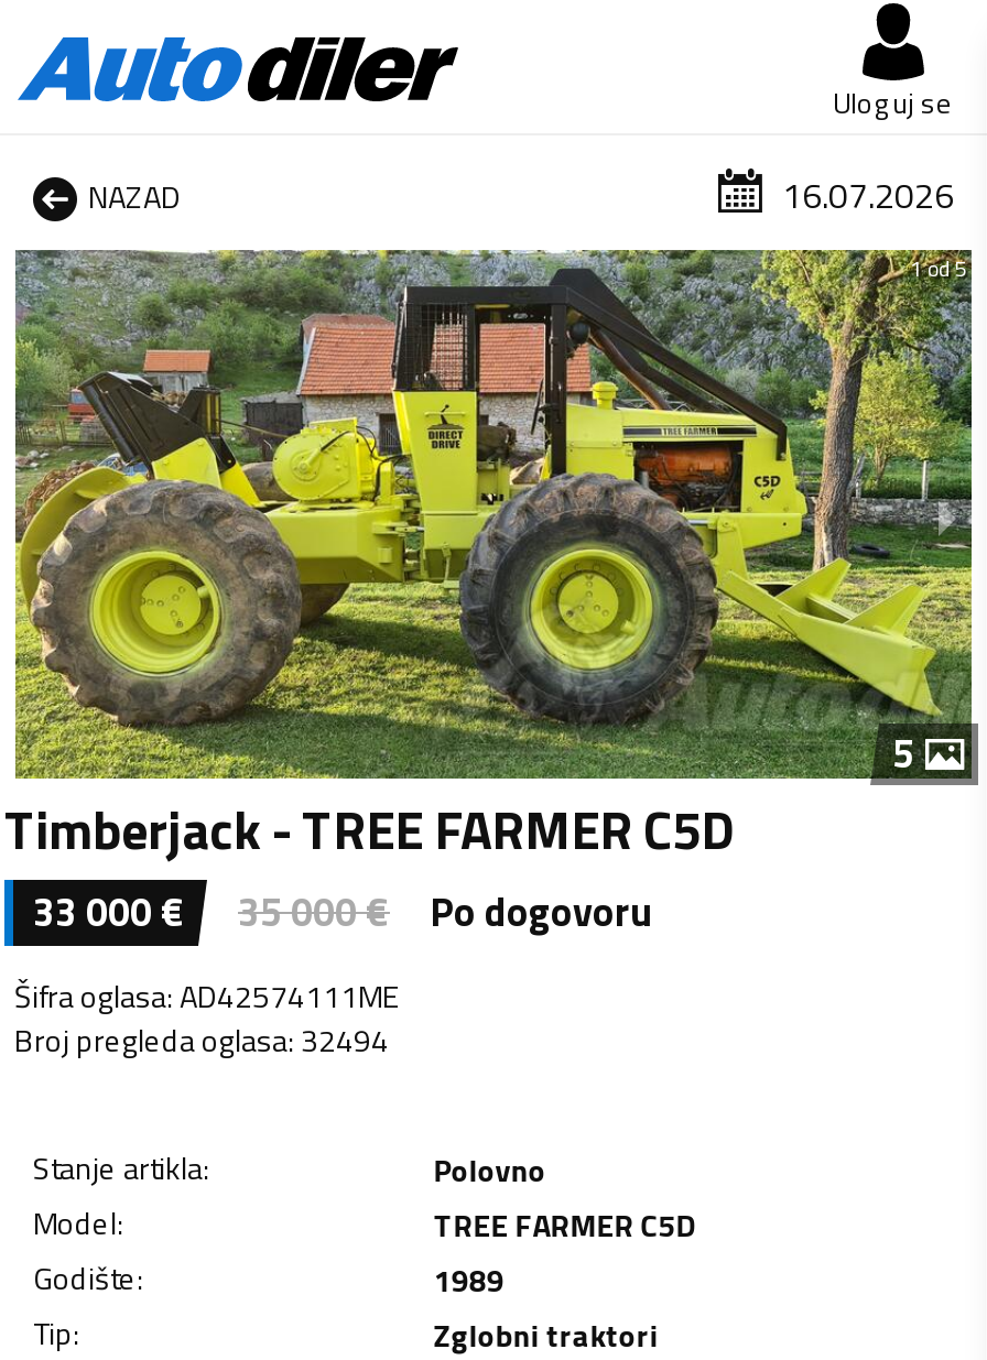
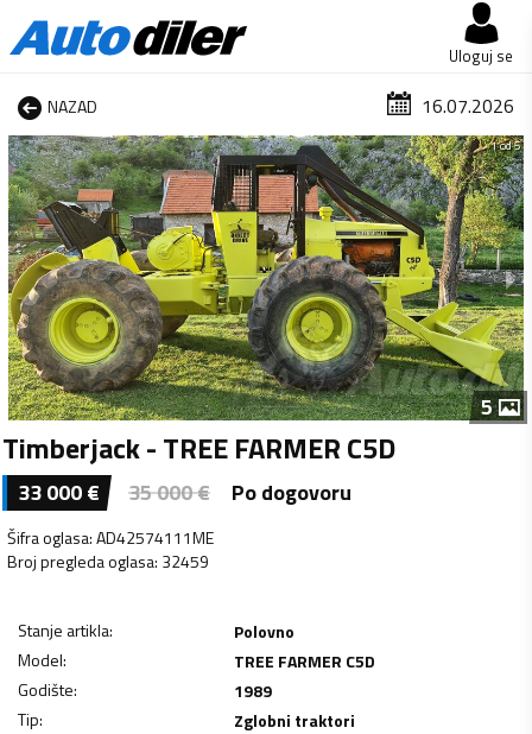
- Broj pregleda oglasa: 32494
+ Broj pregleda oglasa: 32459
